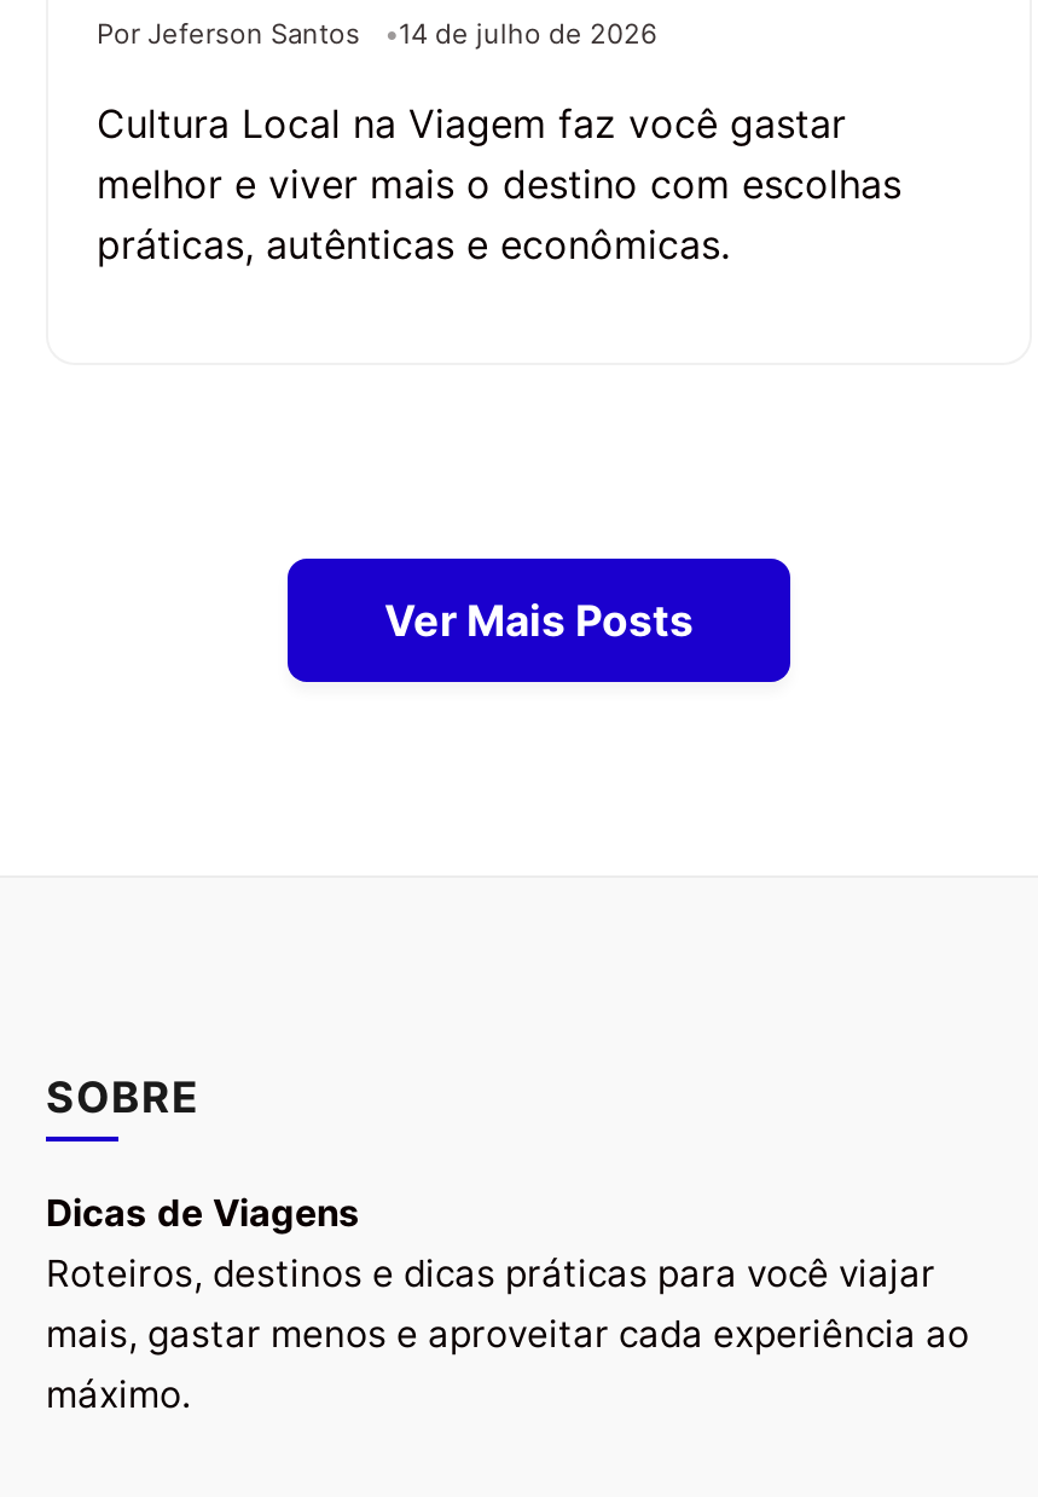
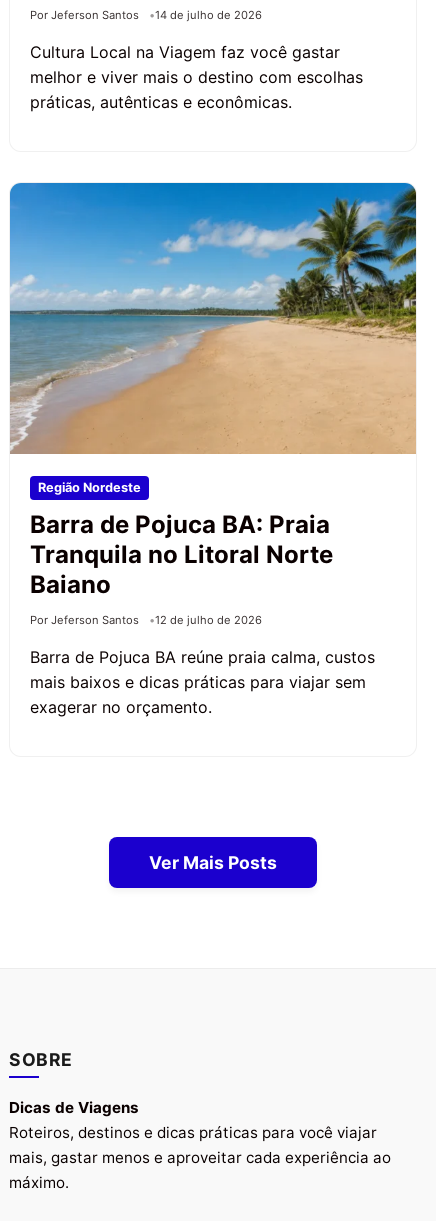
+ [image]
+ Região Nordeste
+ Barra de Pojuca BA: Praia
+ Tranquila no Litoral Norte
+ Baiano
+ Por Jeferson Santos
+ 12 de julho de 2026
+ Barra de Pojuca BA reúne praia calma, custos
+ mais baixos e dicas práticas para viajar sem
+ exagerar no orçamento.
